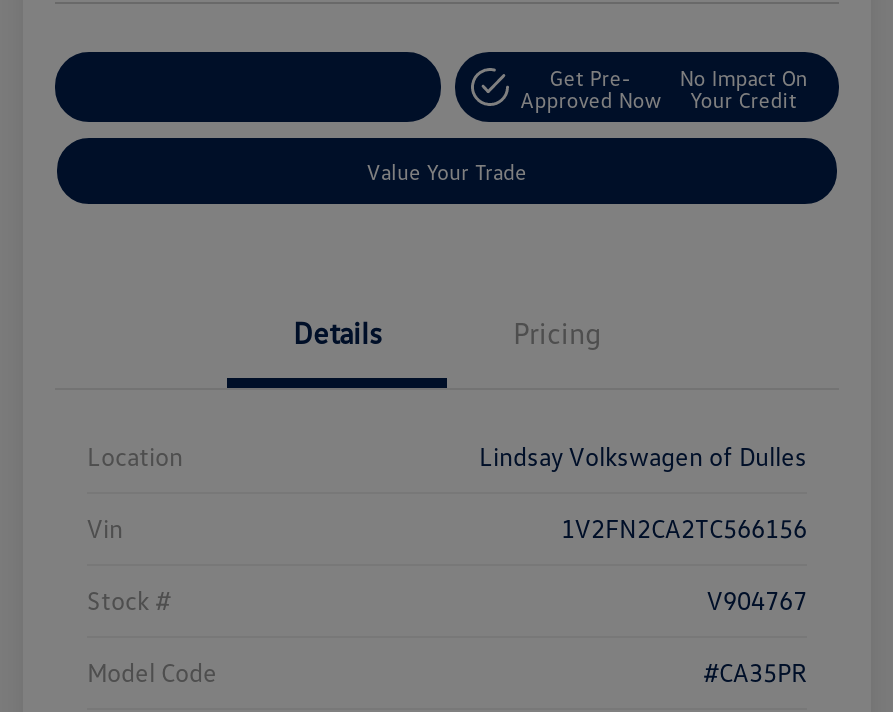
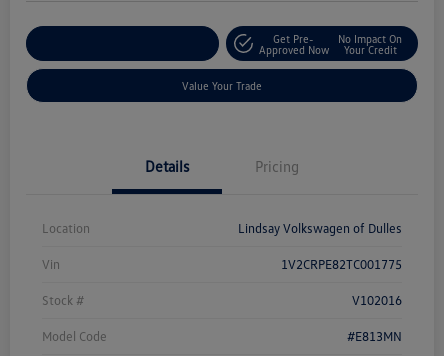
- 1V2FN2CA2TC566156
+ 1V2CRPE82TC001775

- V904767
+ V102016

- #CA35PR
+ #E813MN
